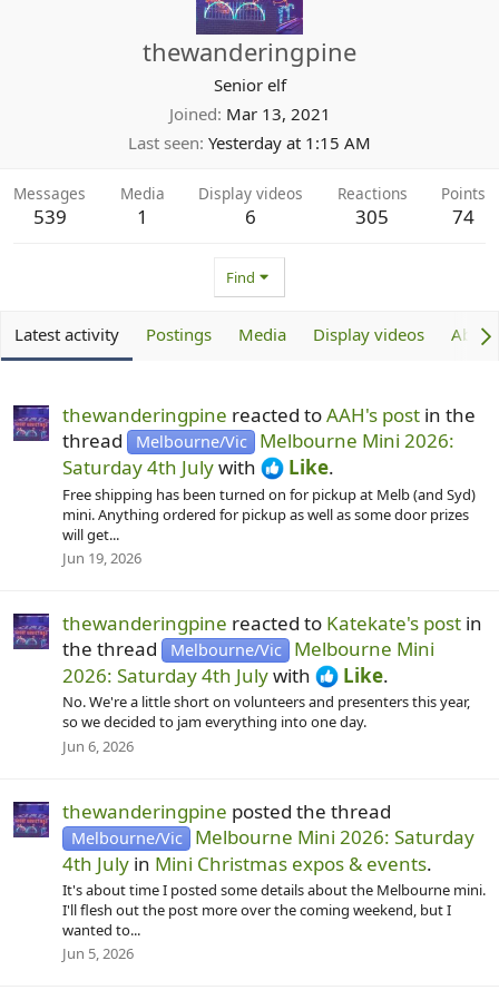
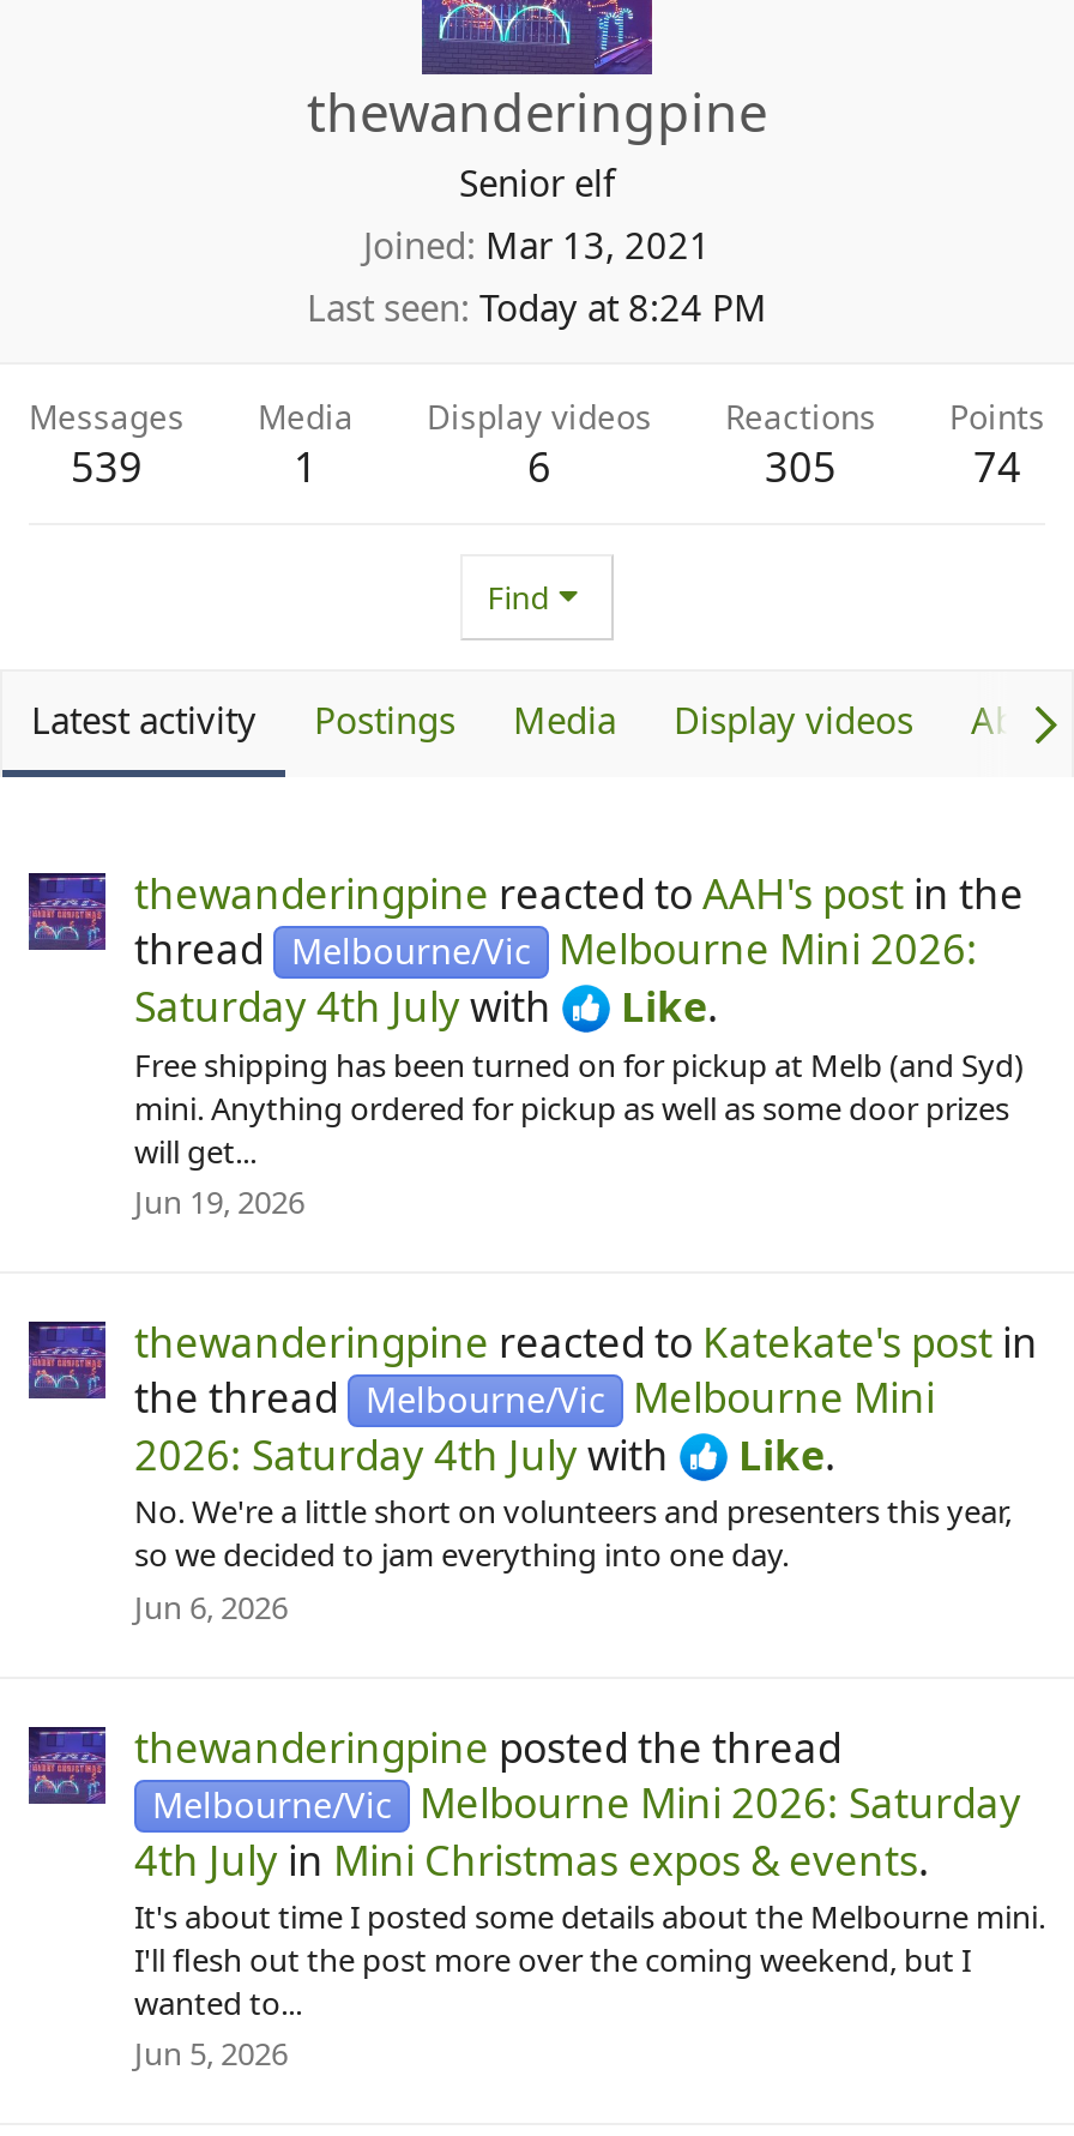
- Last seen Yesterday at 1:15 AM
+ Last seen Today at 8:24 PM
